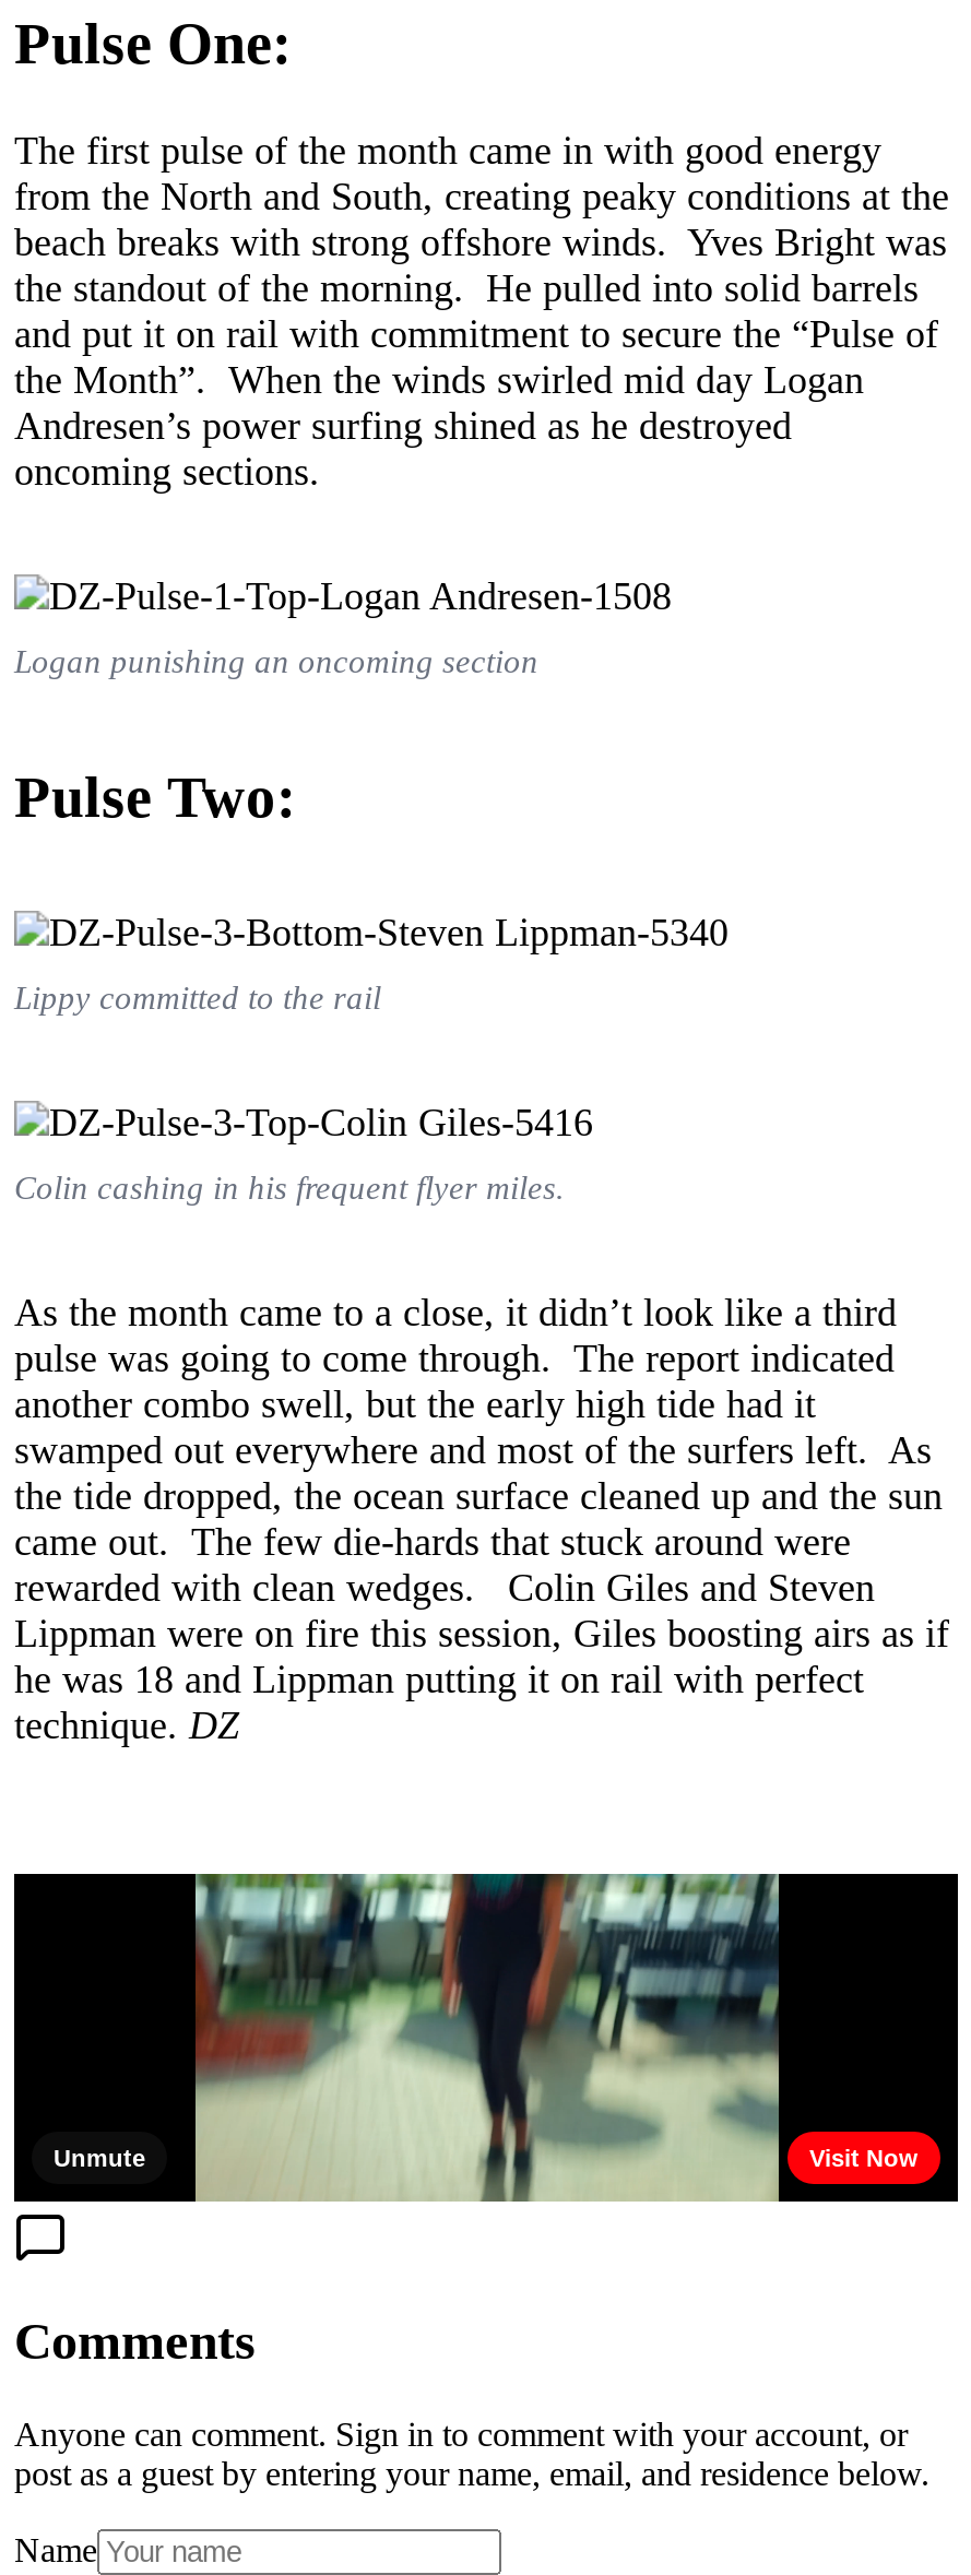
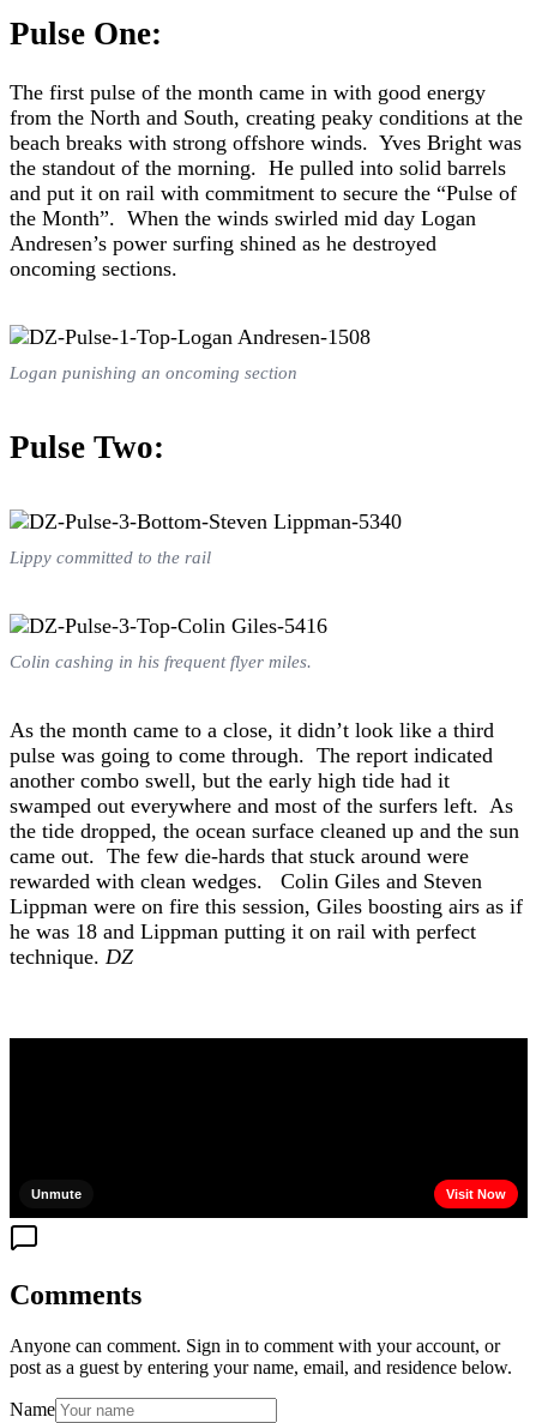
- [image]
